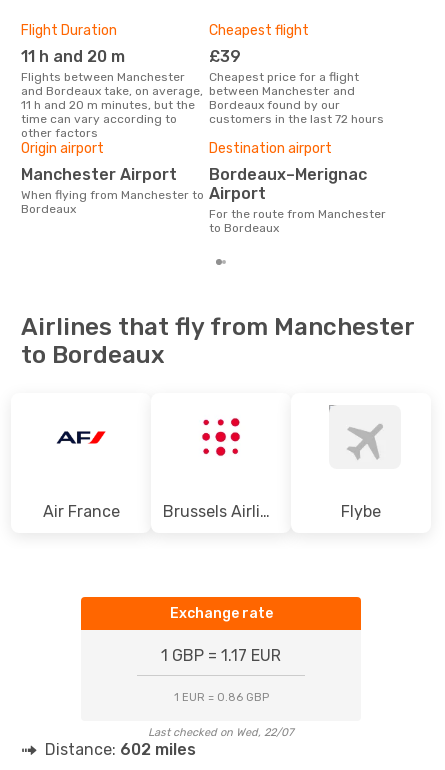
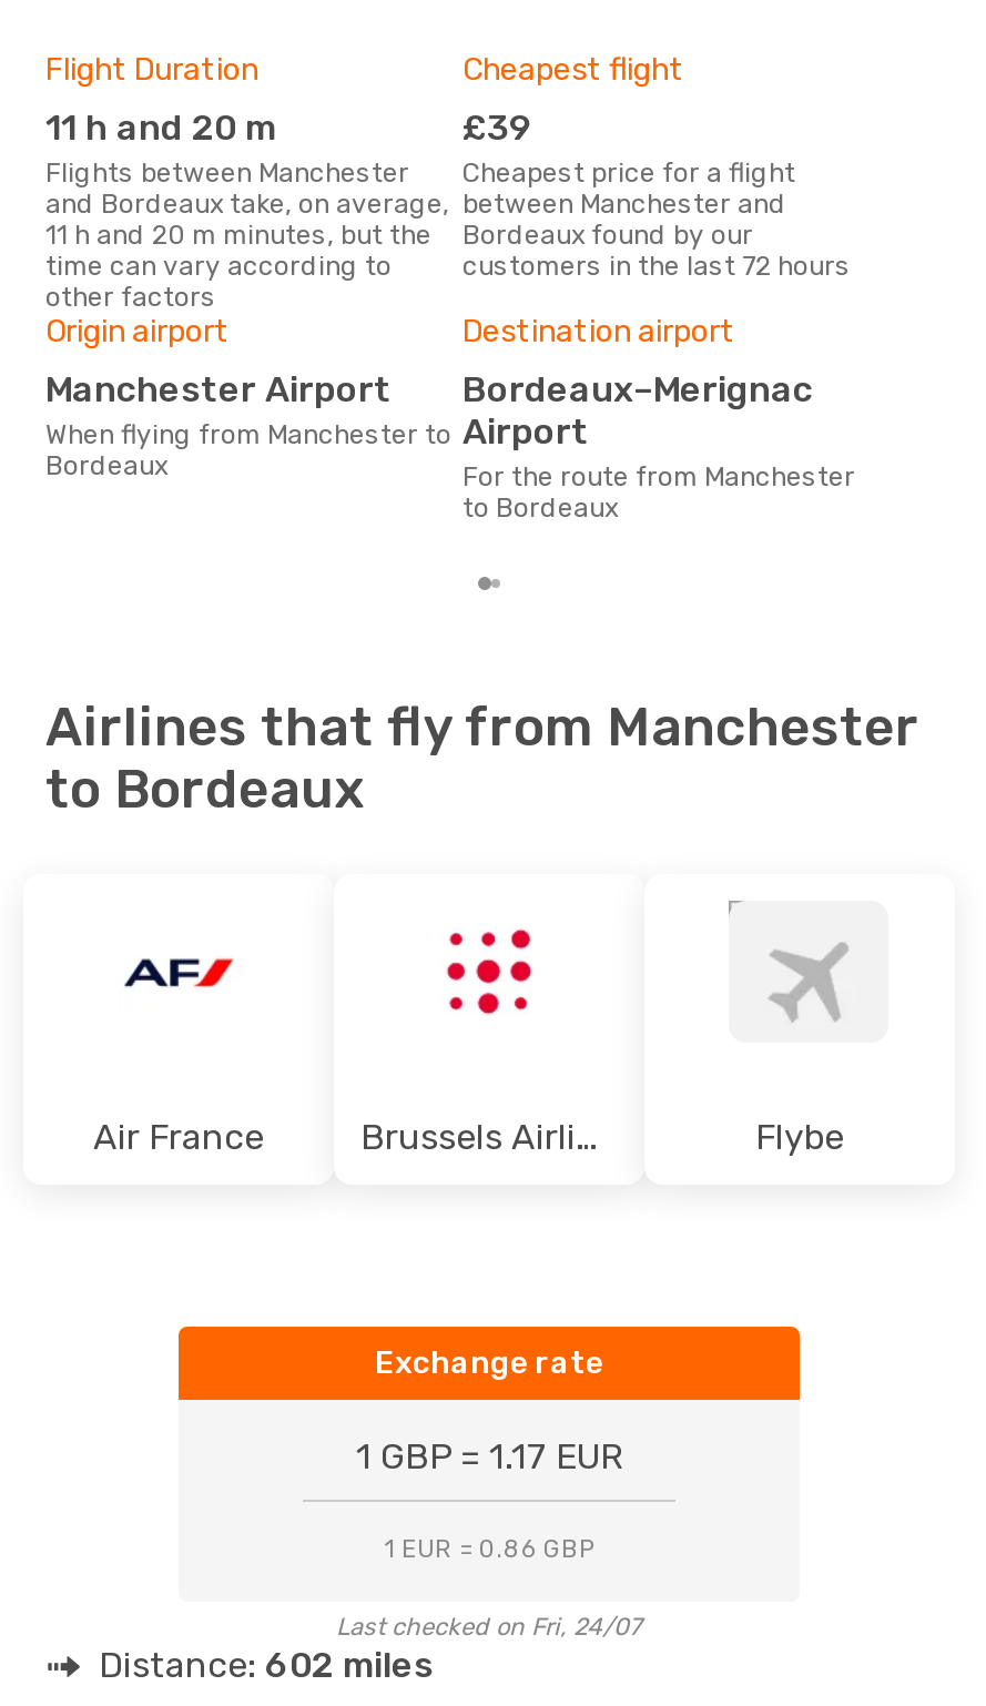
- Last checked on Wed, 22/07
+ Last checked on Fri, 24/07
